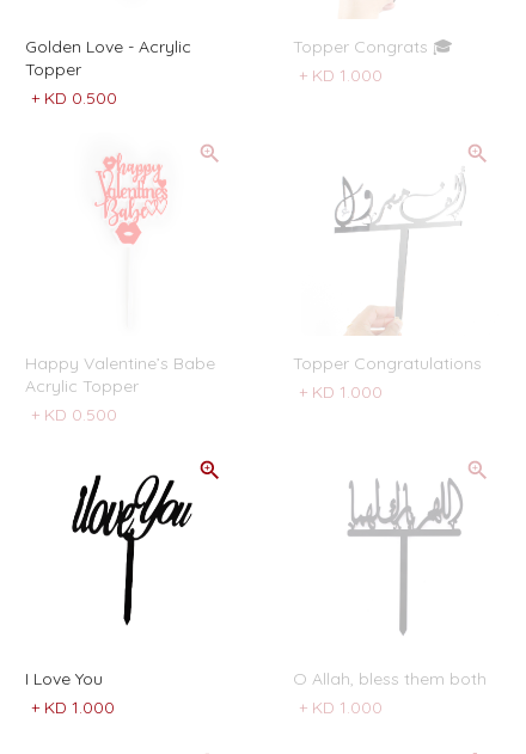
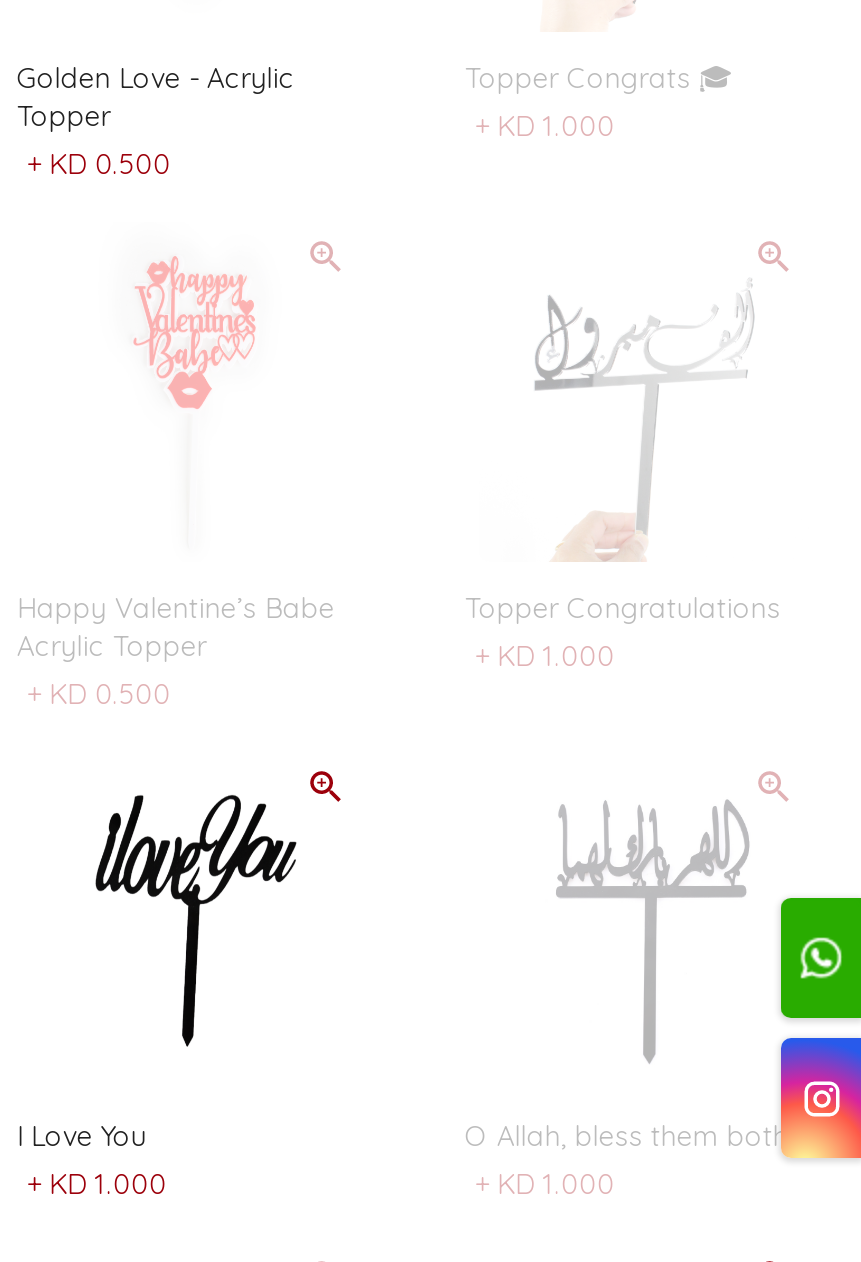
+ [image]

+ [image]
